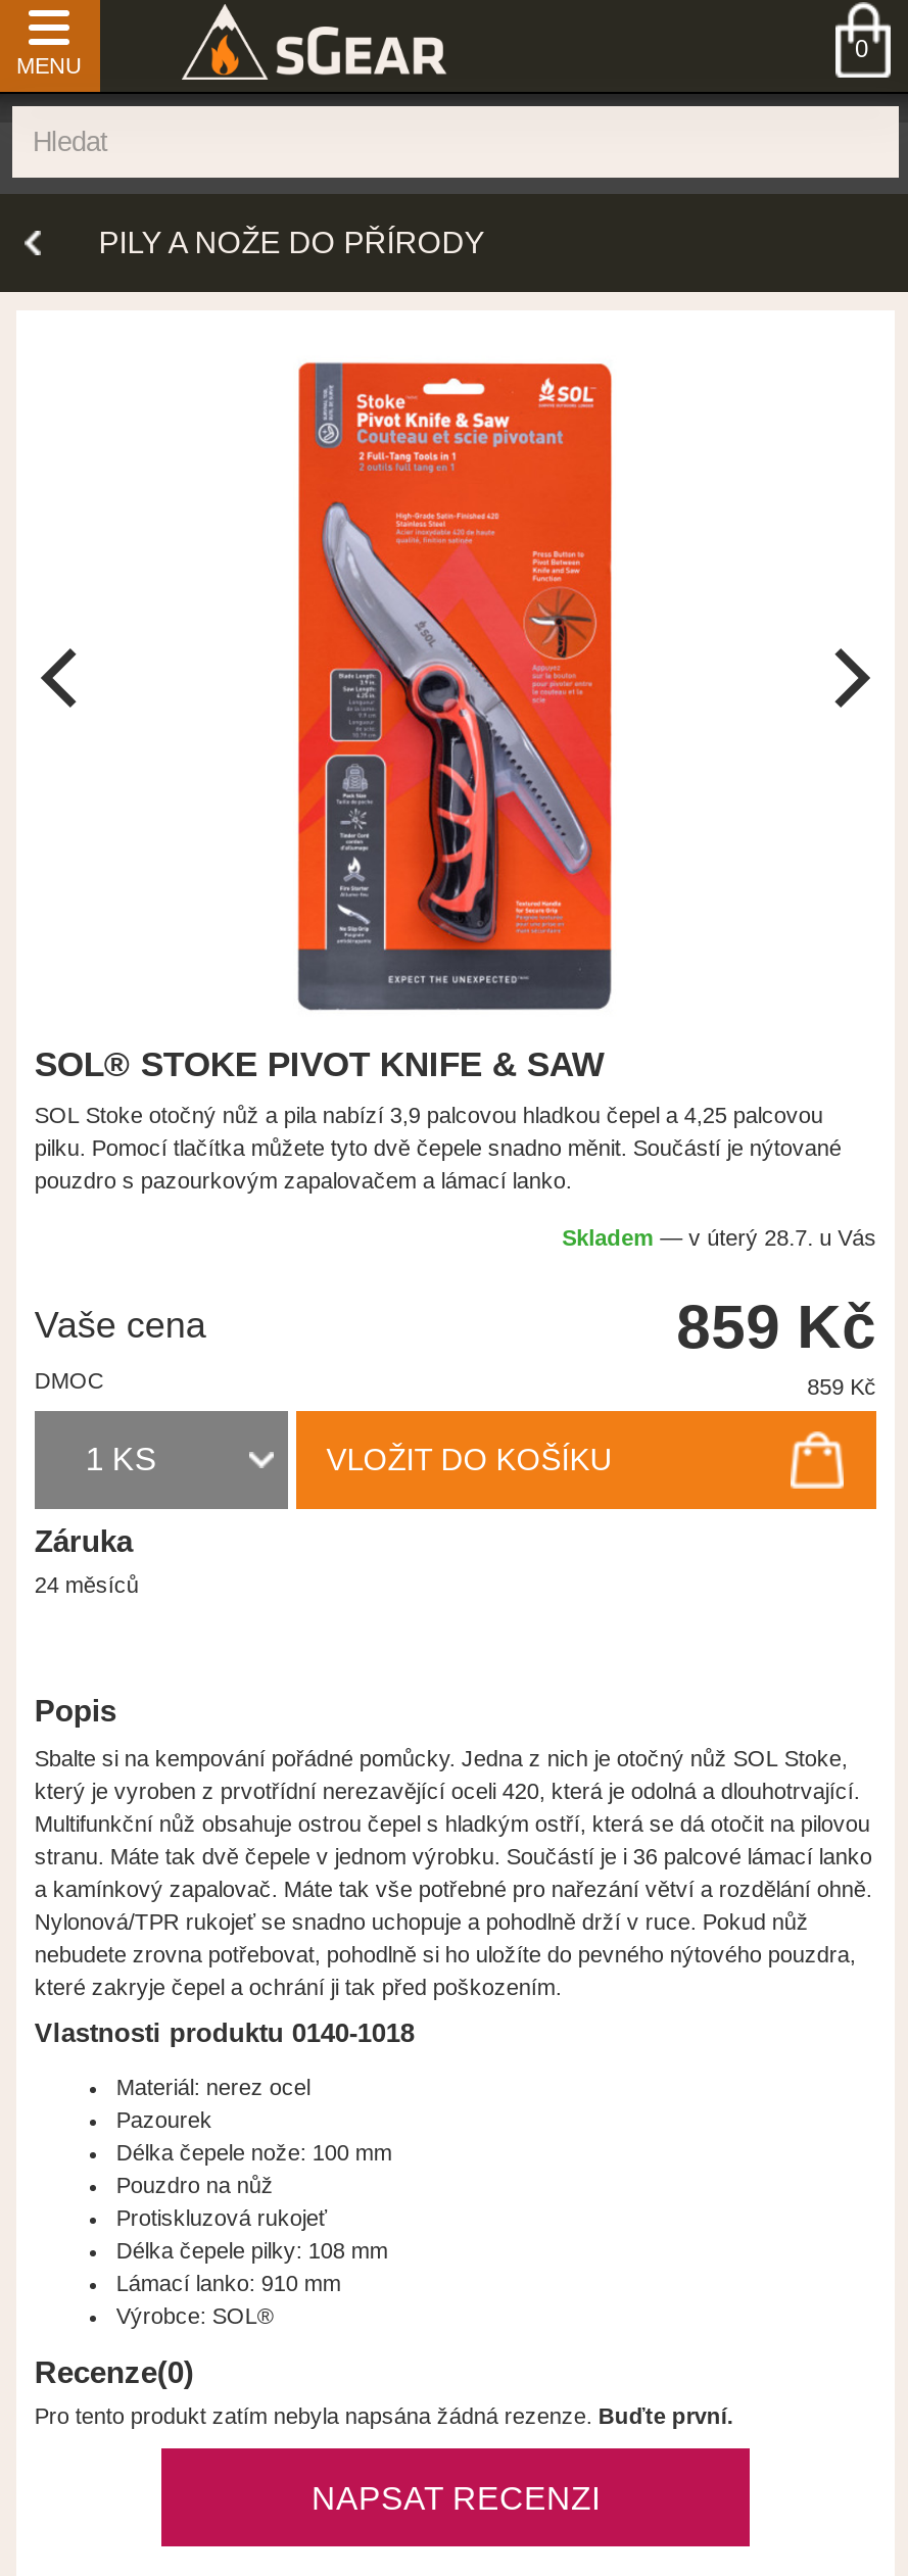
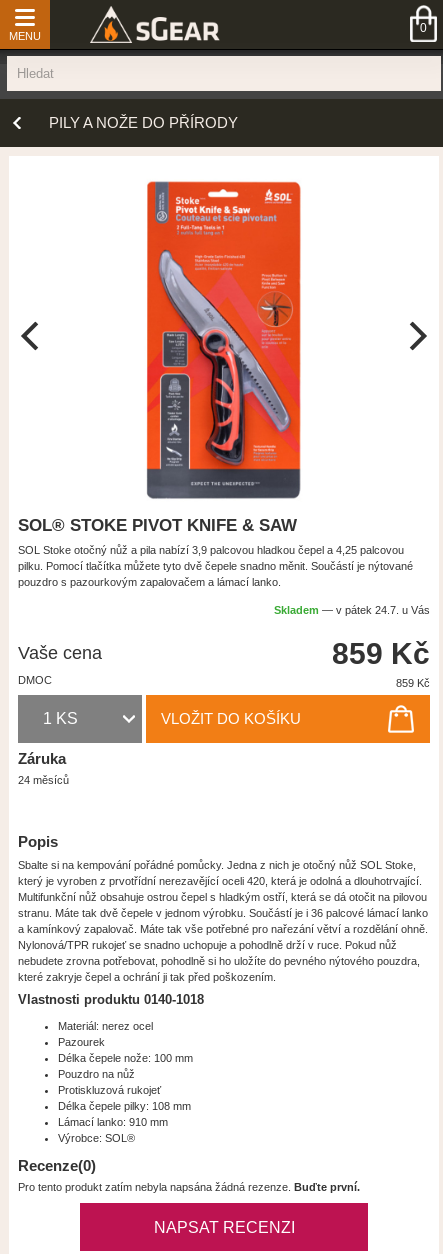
- Skladem — v úterý 28.7. u Vás
+ Skladem — v pátek 24.7. u Vás
